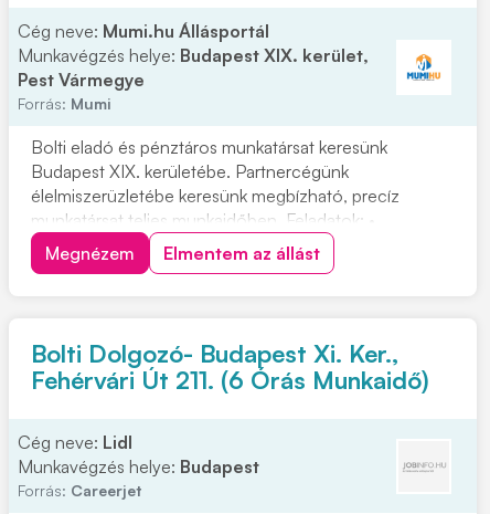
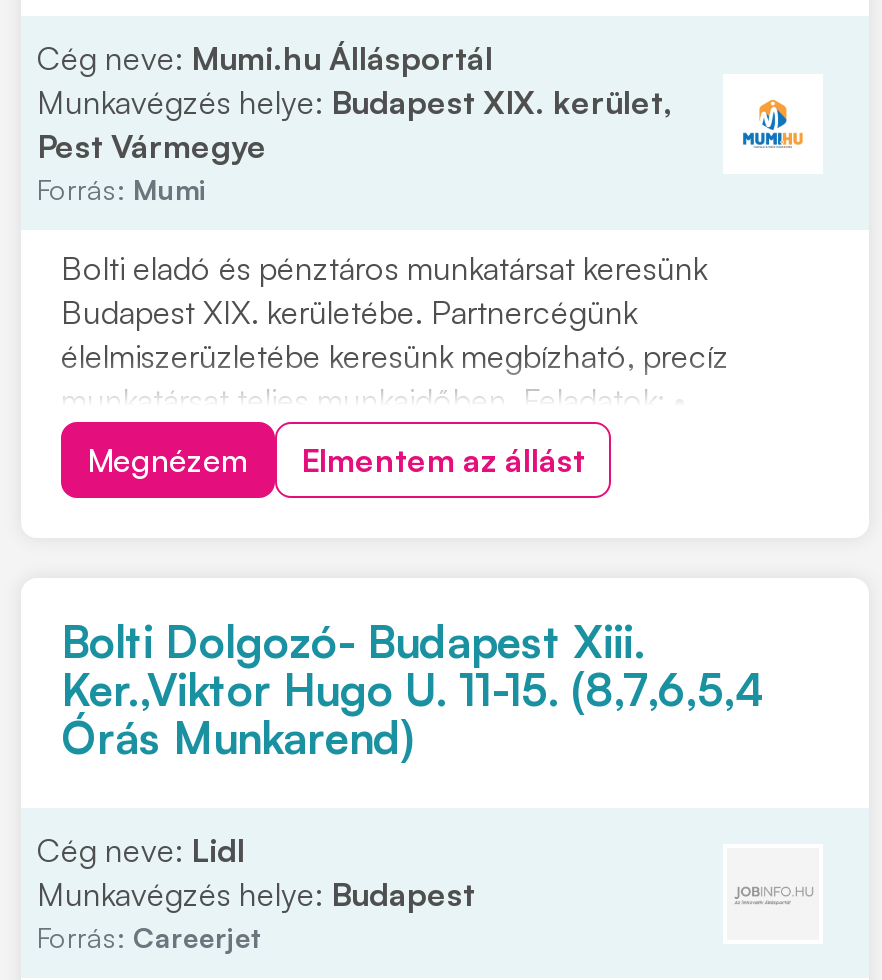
- Bolti Dolgozó- Budapest Xi. Ker.,
- Fehérvári Út 211. (6 Órás Munkaidő)
+ Bolti Dolgozó- Budapest Xiii.
+ Ker.,Viktor Hugo U. 11-15. (8,7,6,5,4
+ Órás Munkarend)
